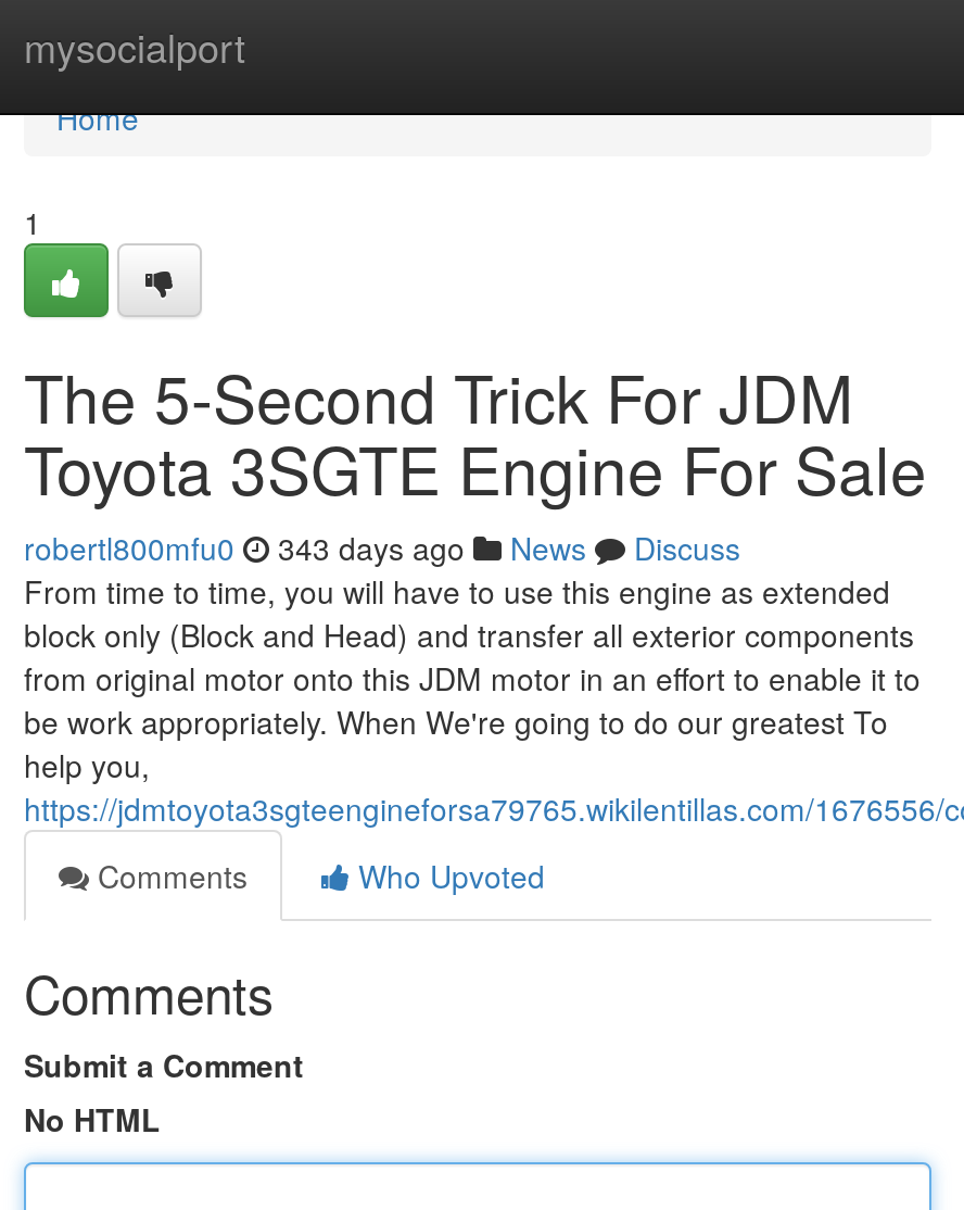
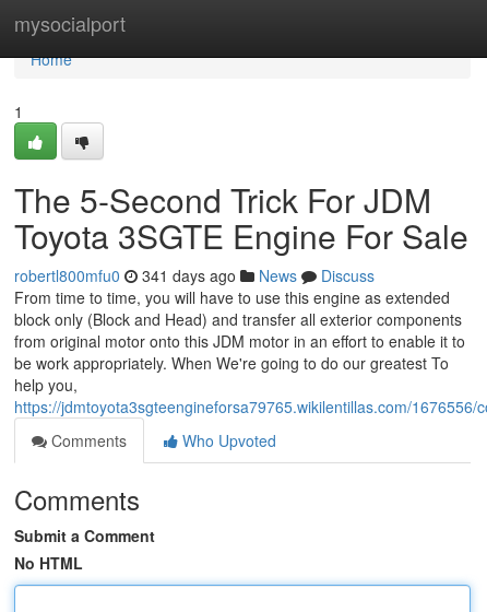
- robertl800mfu0 343 days ago News Discuss
+ robertl800mfu0 341 days ago News Discuss
